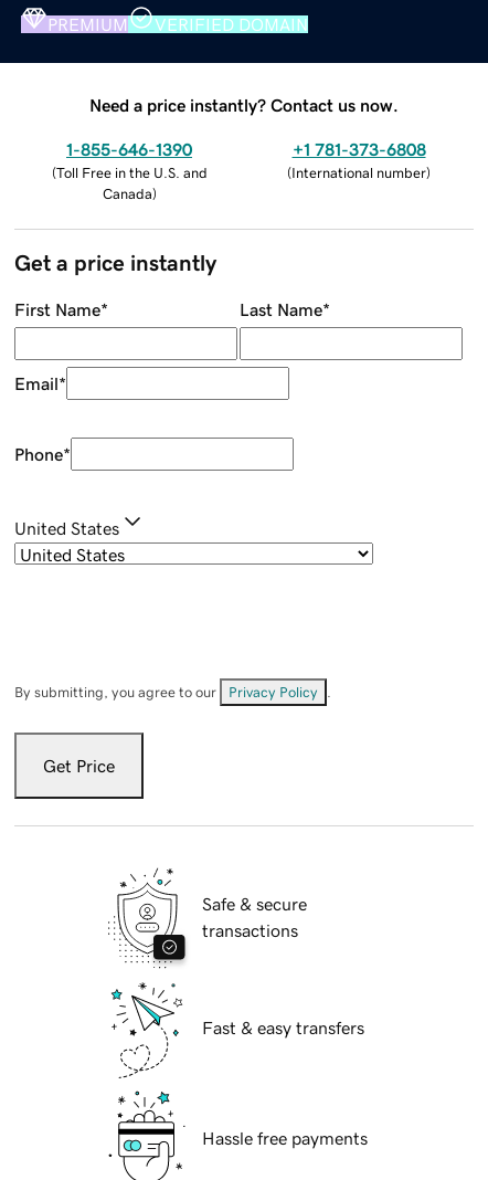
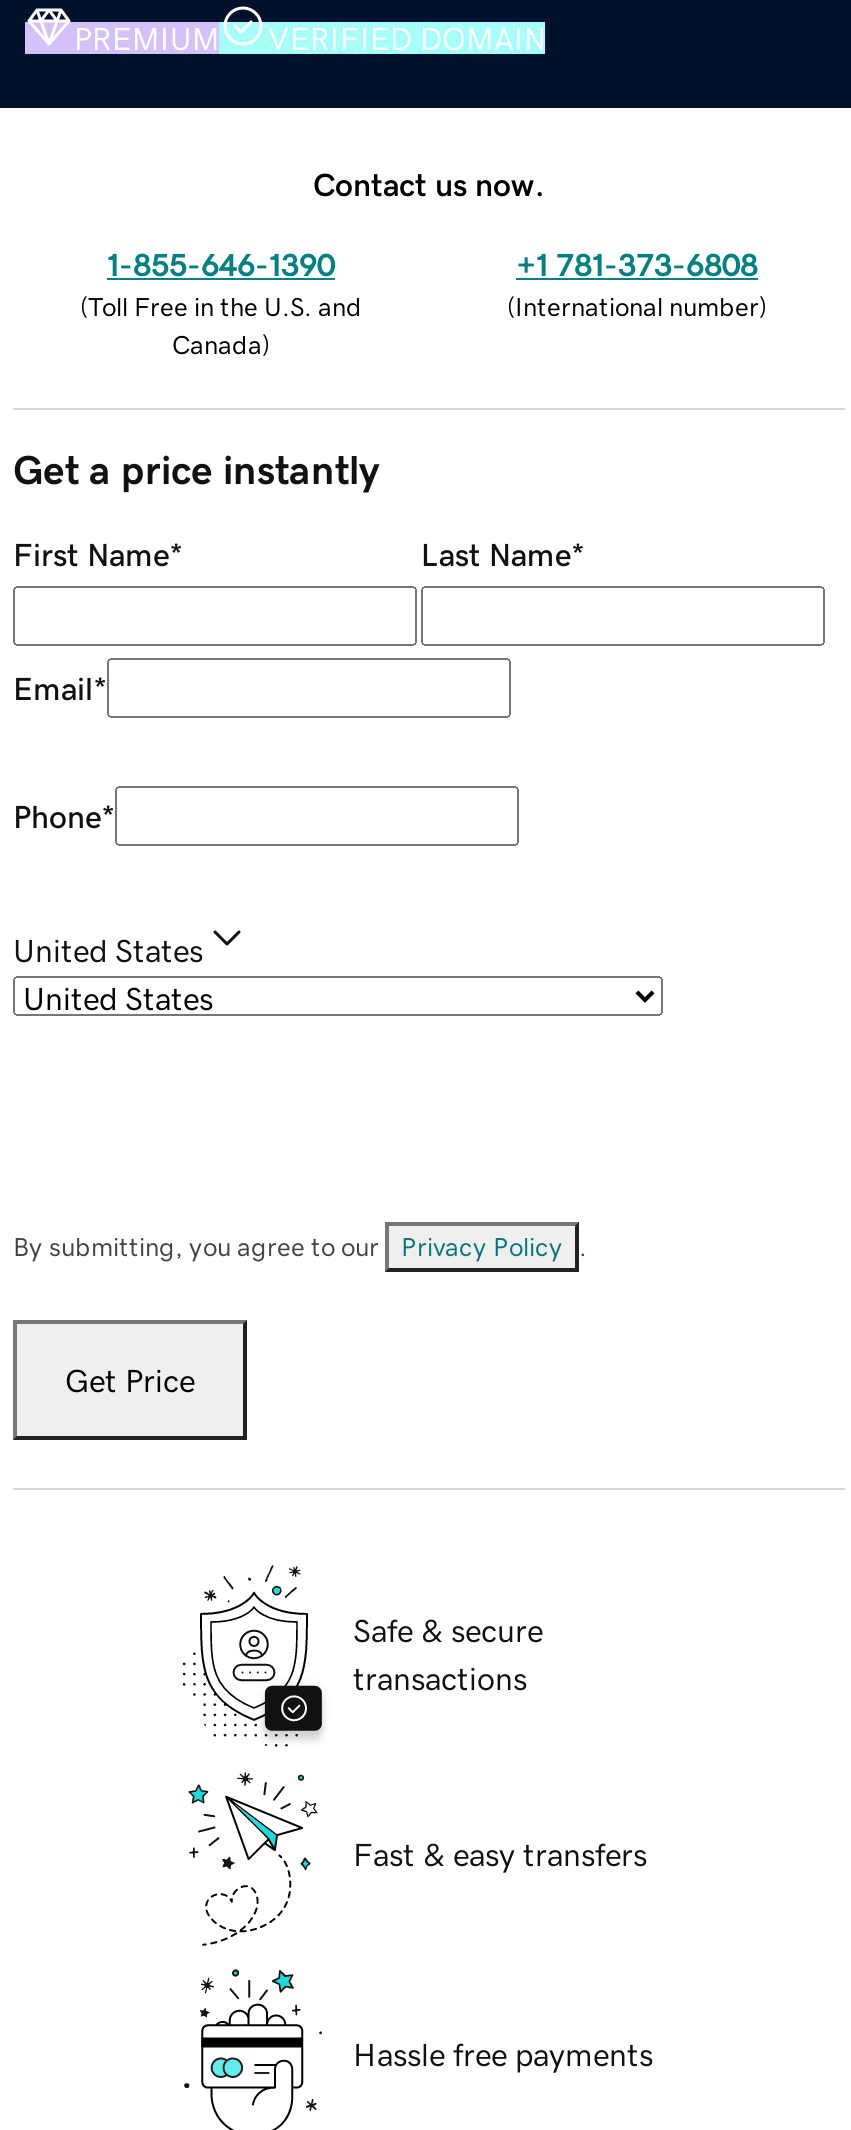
- Need a price instantly? Contact us now.
+ Contact us now.
